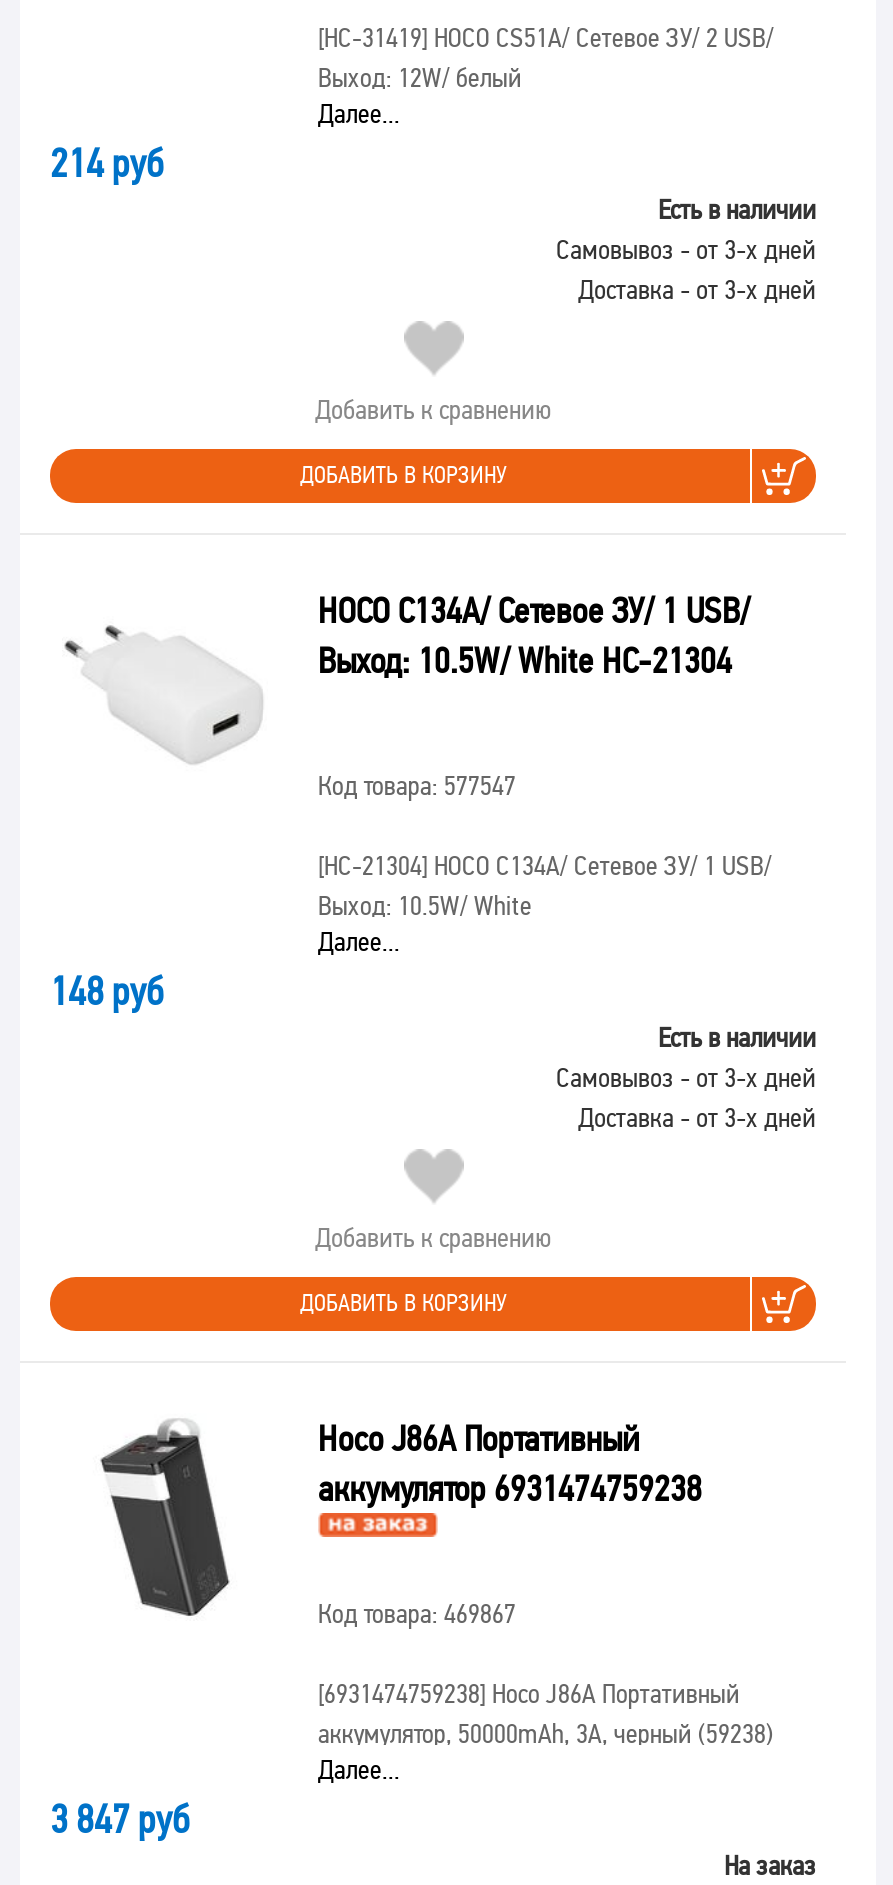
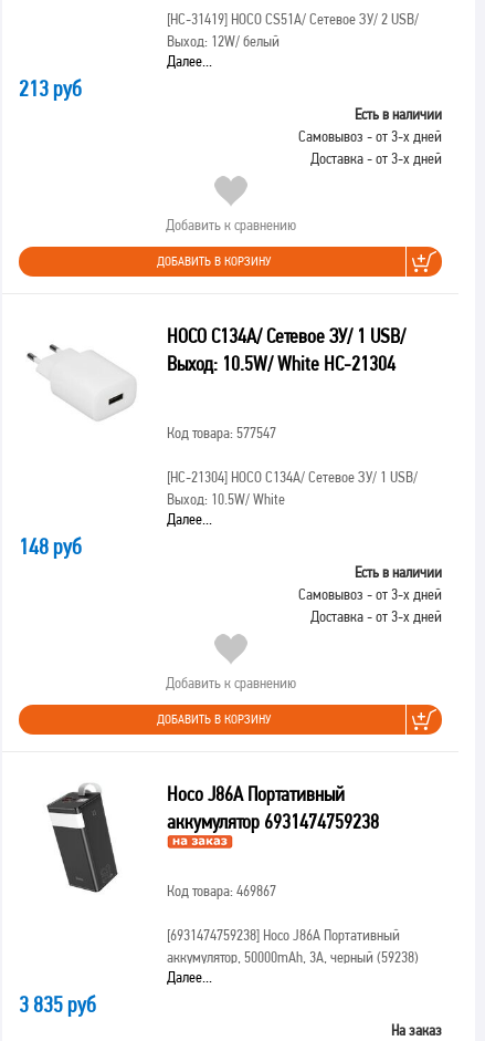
- 214 руб
+ 213 руб

- 3 847 руб
+ 3 835 руб
